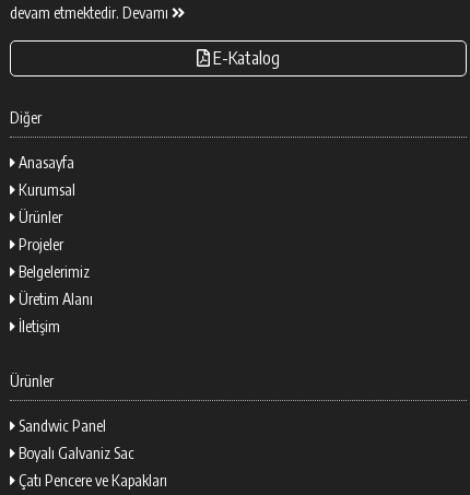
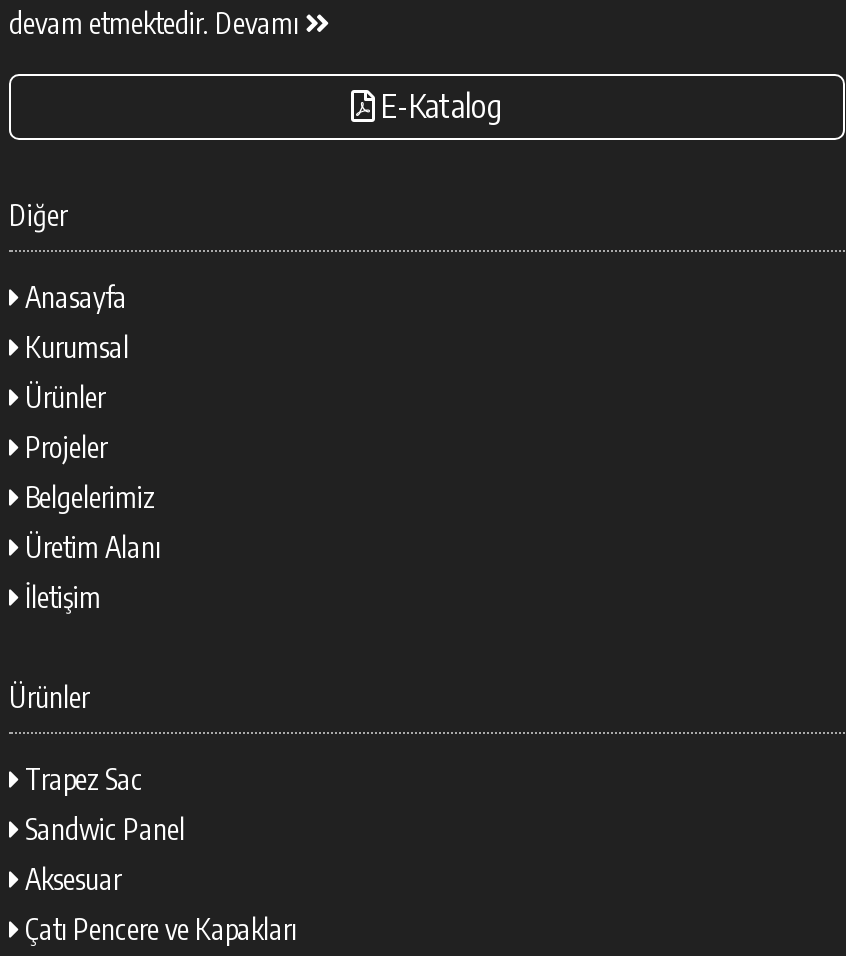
+ Trapez Sac

- Boyalı Galvaniz Sac
+ Aksesuar
